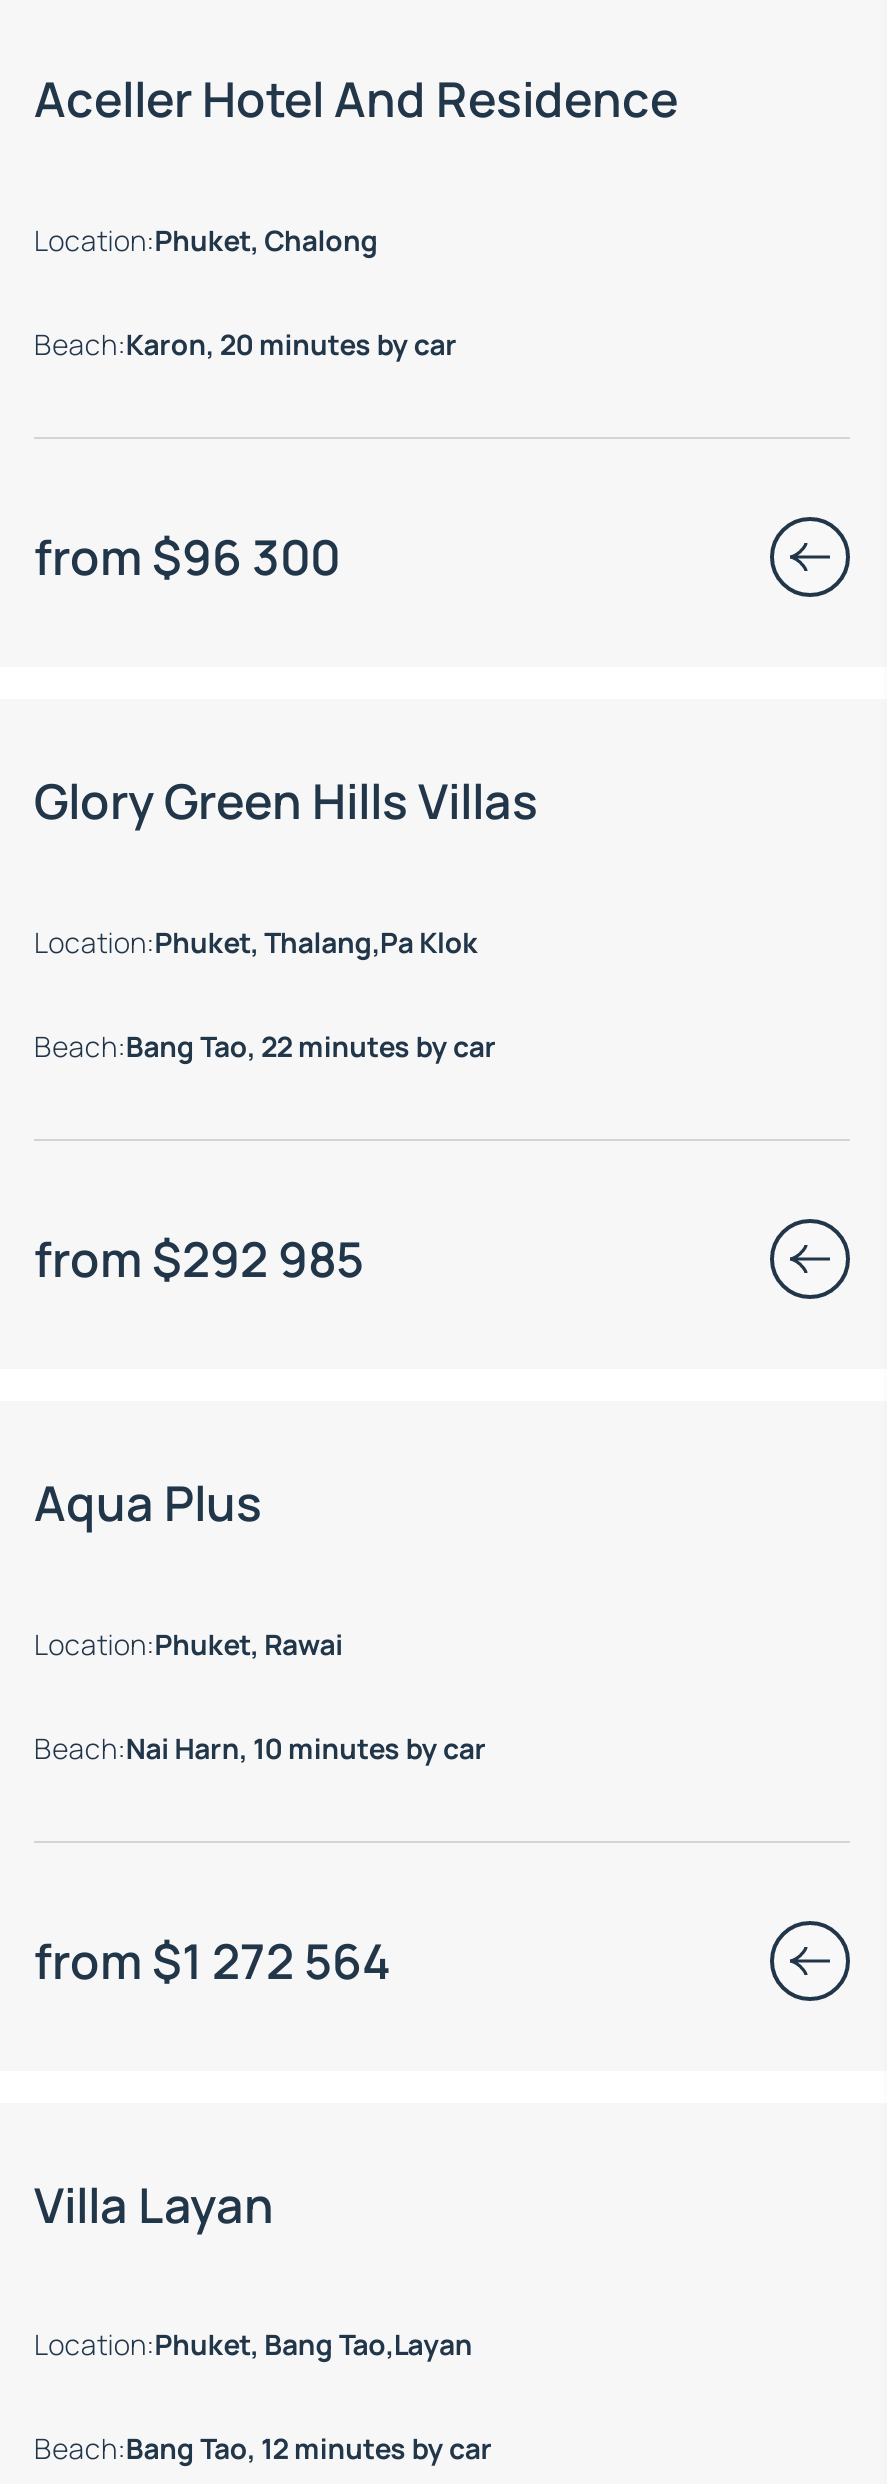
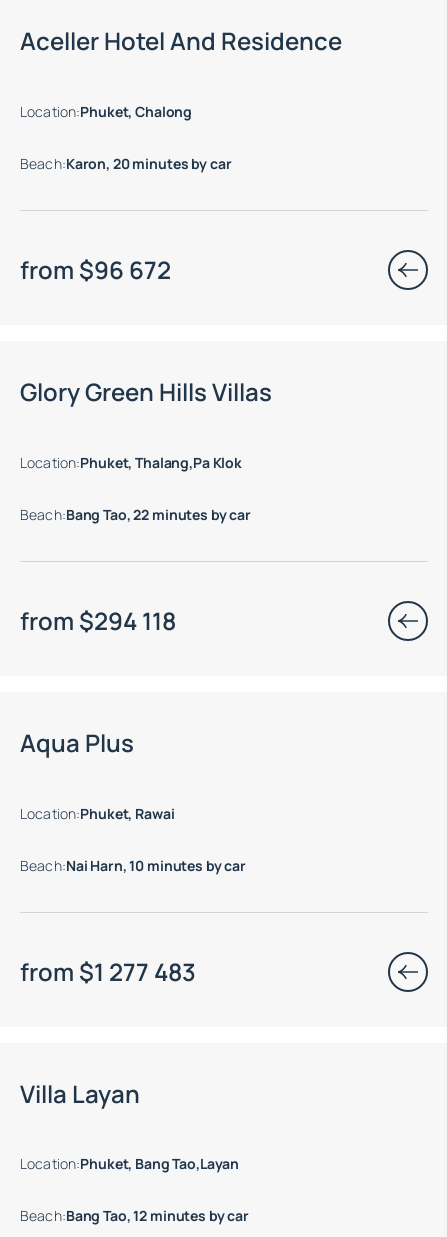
- from $96 300
+ from $96 672

- from $292 985
+ from $294 118

- from $1 272 564
+ from $1 277 483
